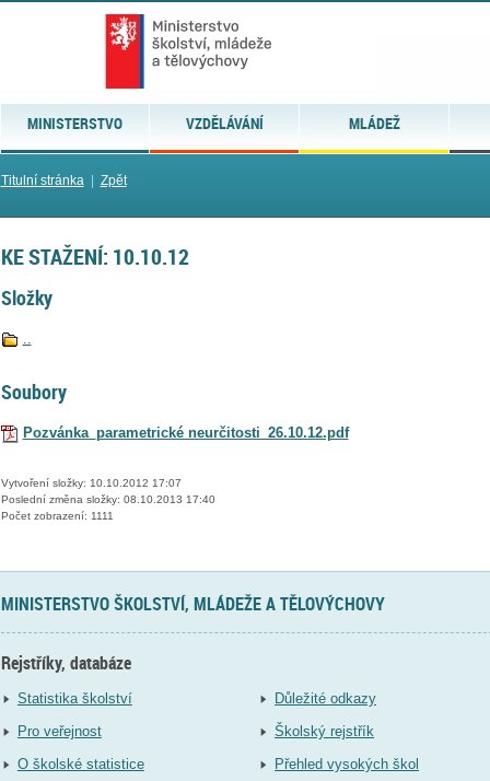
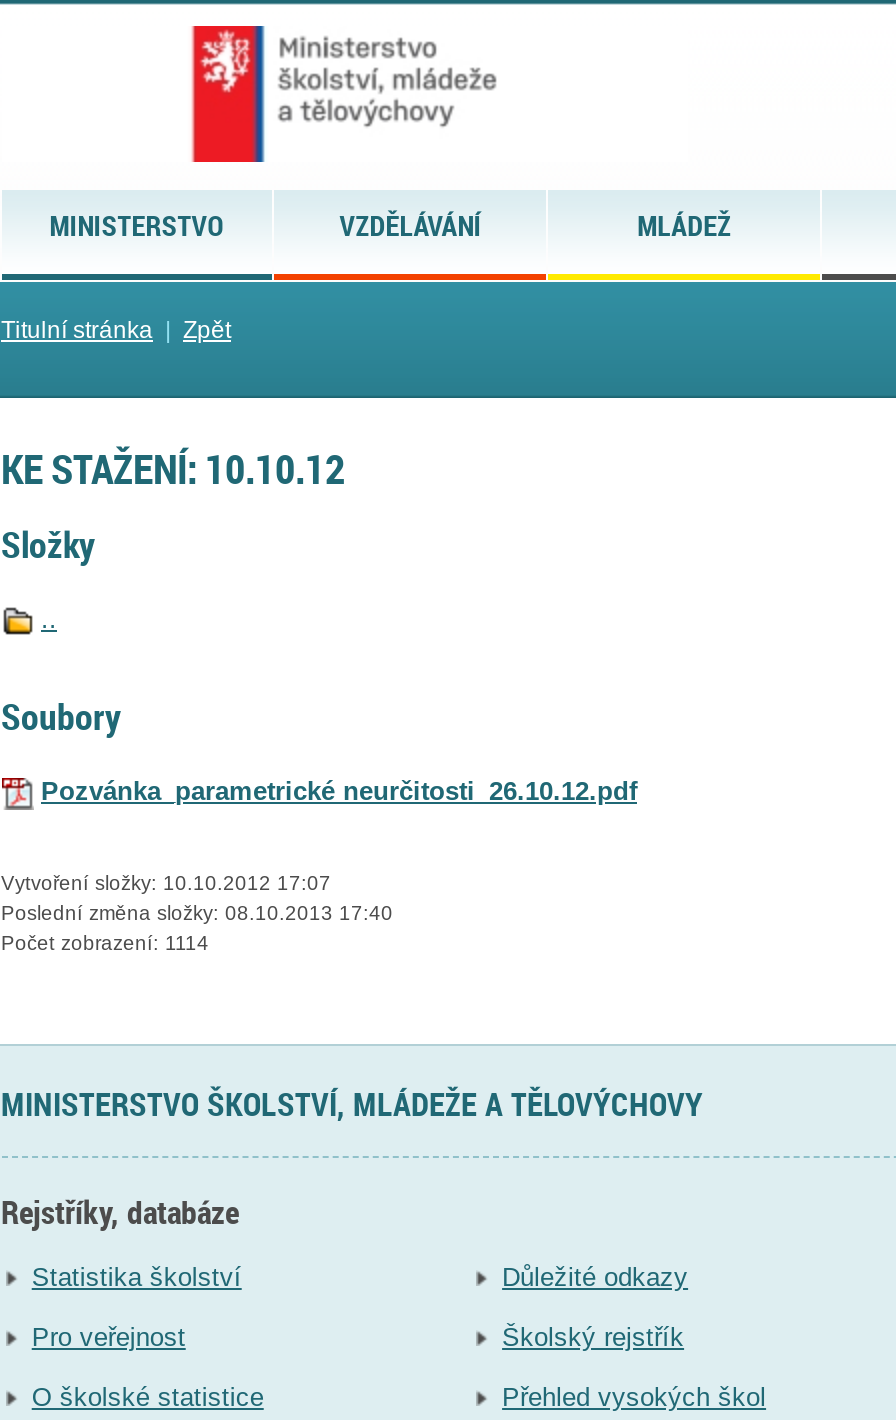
- Počet zobrazení: 1111
+ Počet zobrazení: 1114
